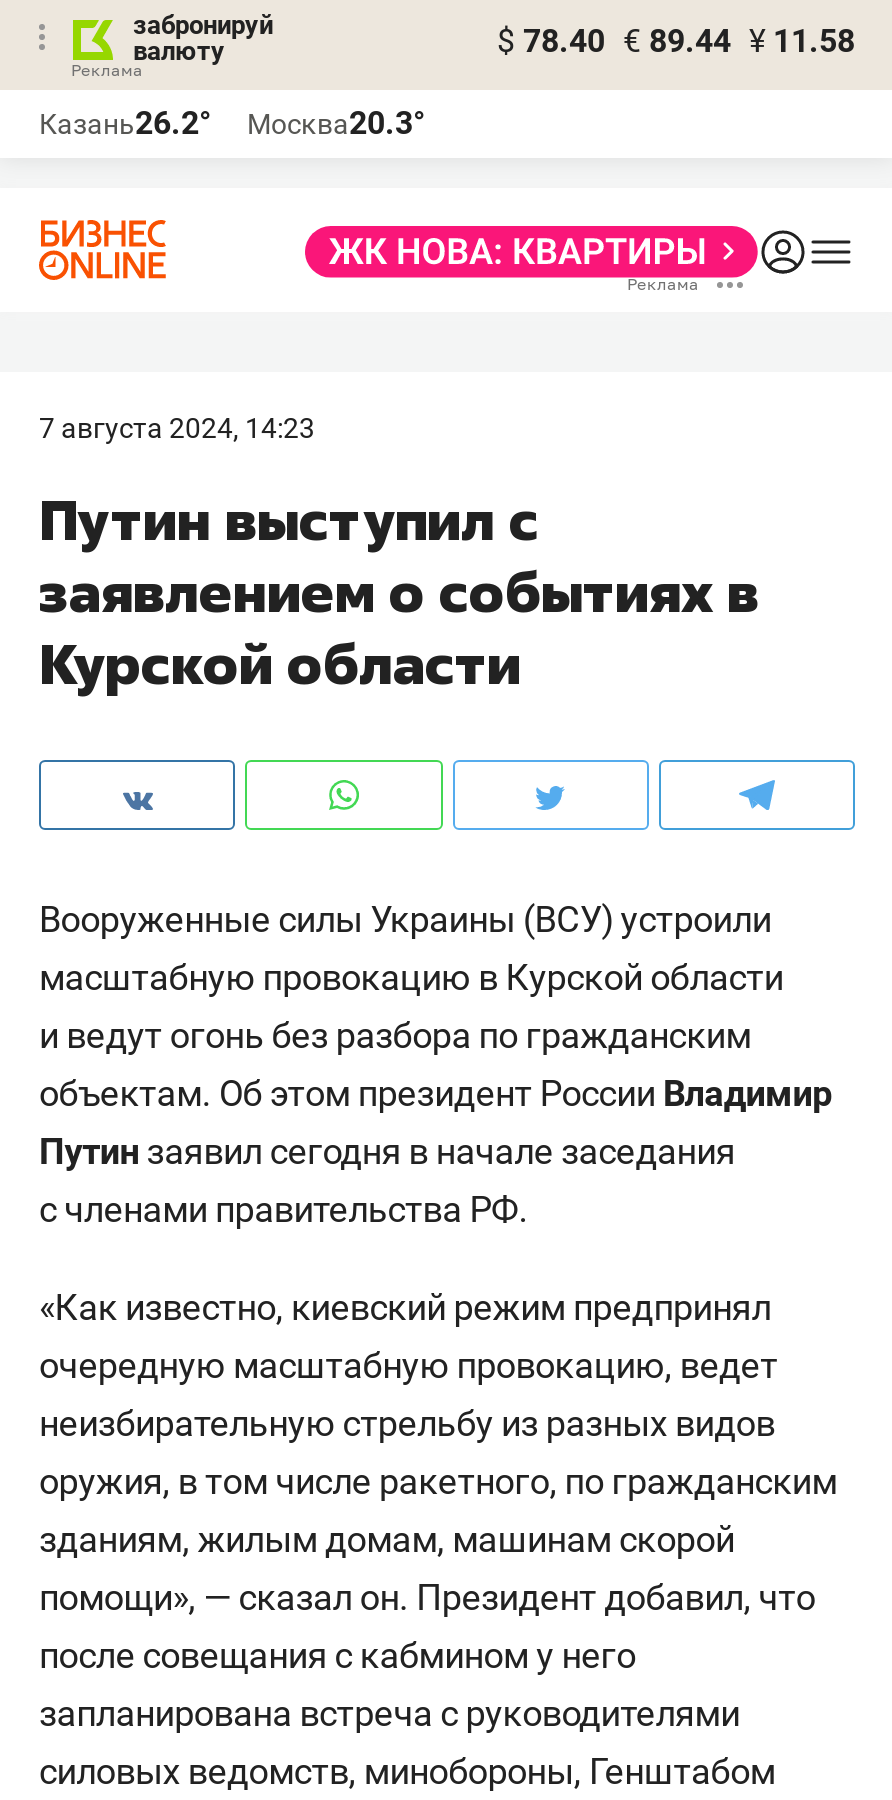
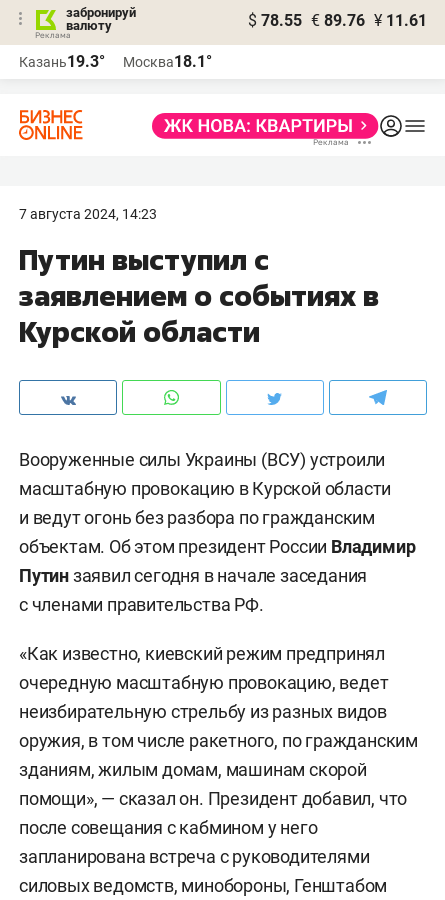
- $ 78.40 € 89.44 ¥ 11.58
+ $ 78.55 € 89.76 ¥ 11.61

- Казань26.2°
+ Казань19.3°

- Москва20.3°
+ Москва18.1°
